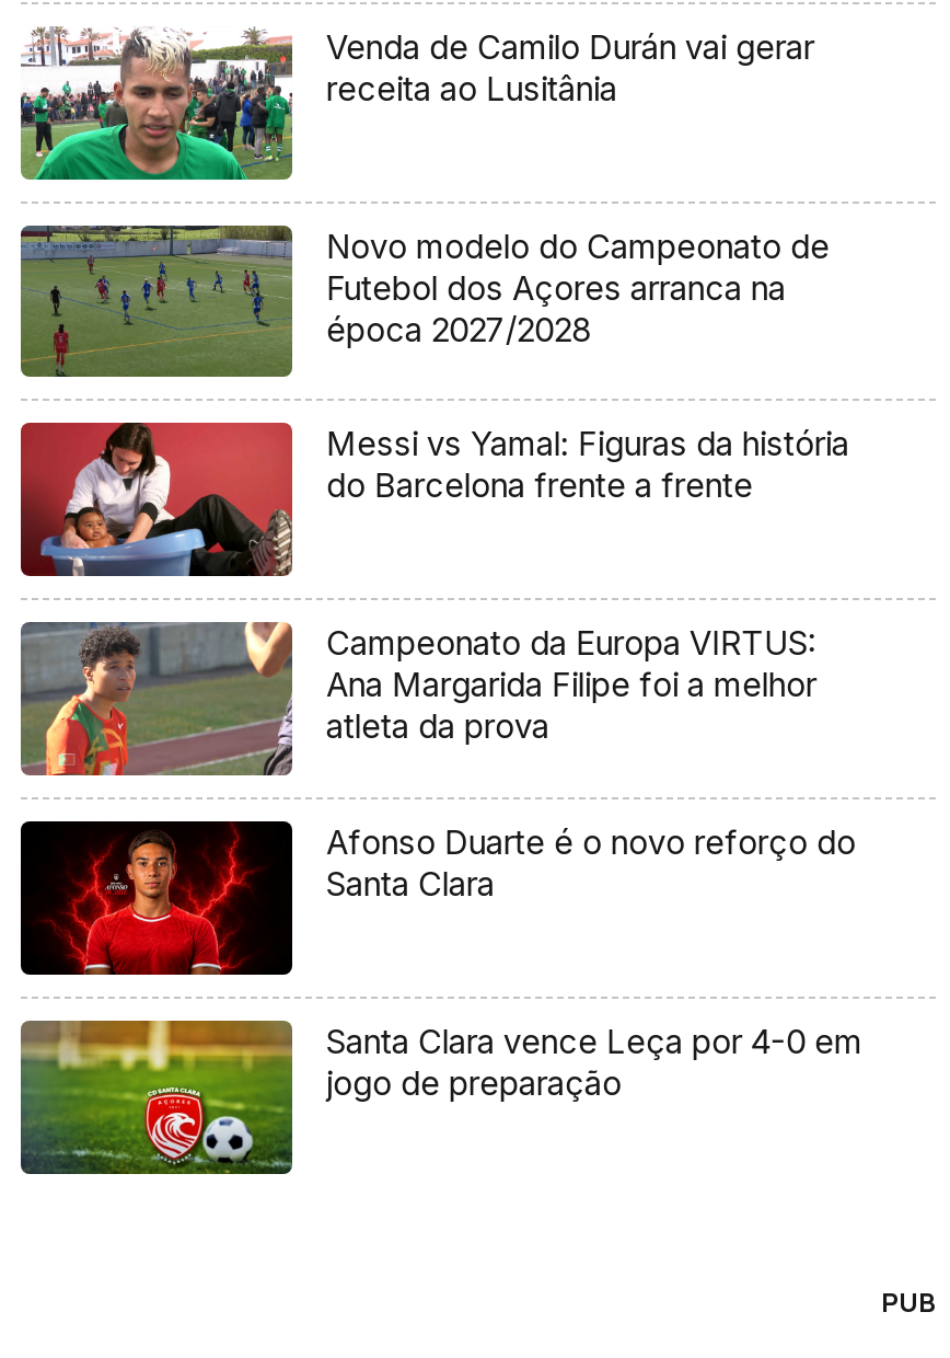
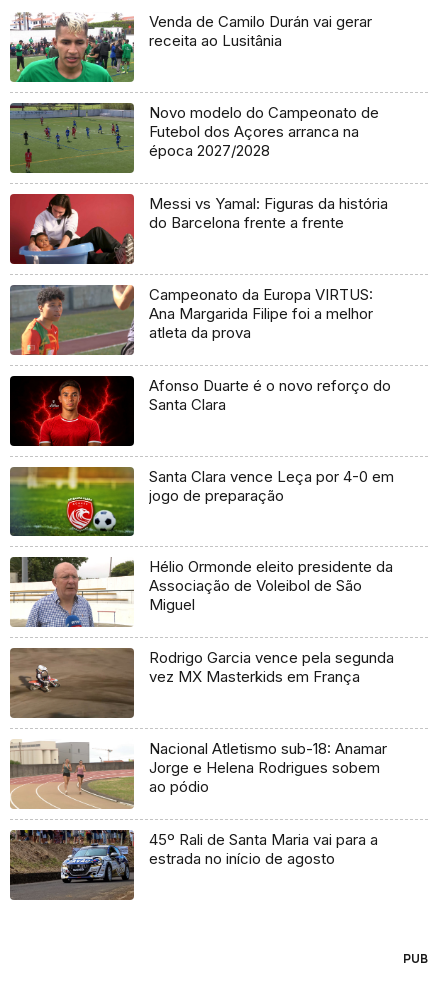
+ [image]

+ [image]
+ Hélio Ormonde eleito presidente da
+ Associação de Voleibol de São
+ Miguel
+ Rodrigo Garcia vence pela segunda
+ vez MX Masterkids em França

+ [image]
+ Nacional Atletismo sub-18: Anamar
+ Jorge e Helena Rodrigues sobem
+ ao pódio
+ 45º Rali de Santa Maria vai para a
+ estrada no início de agosto

+ [image]
